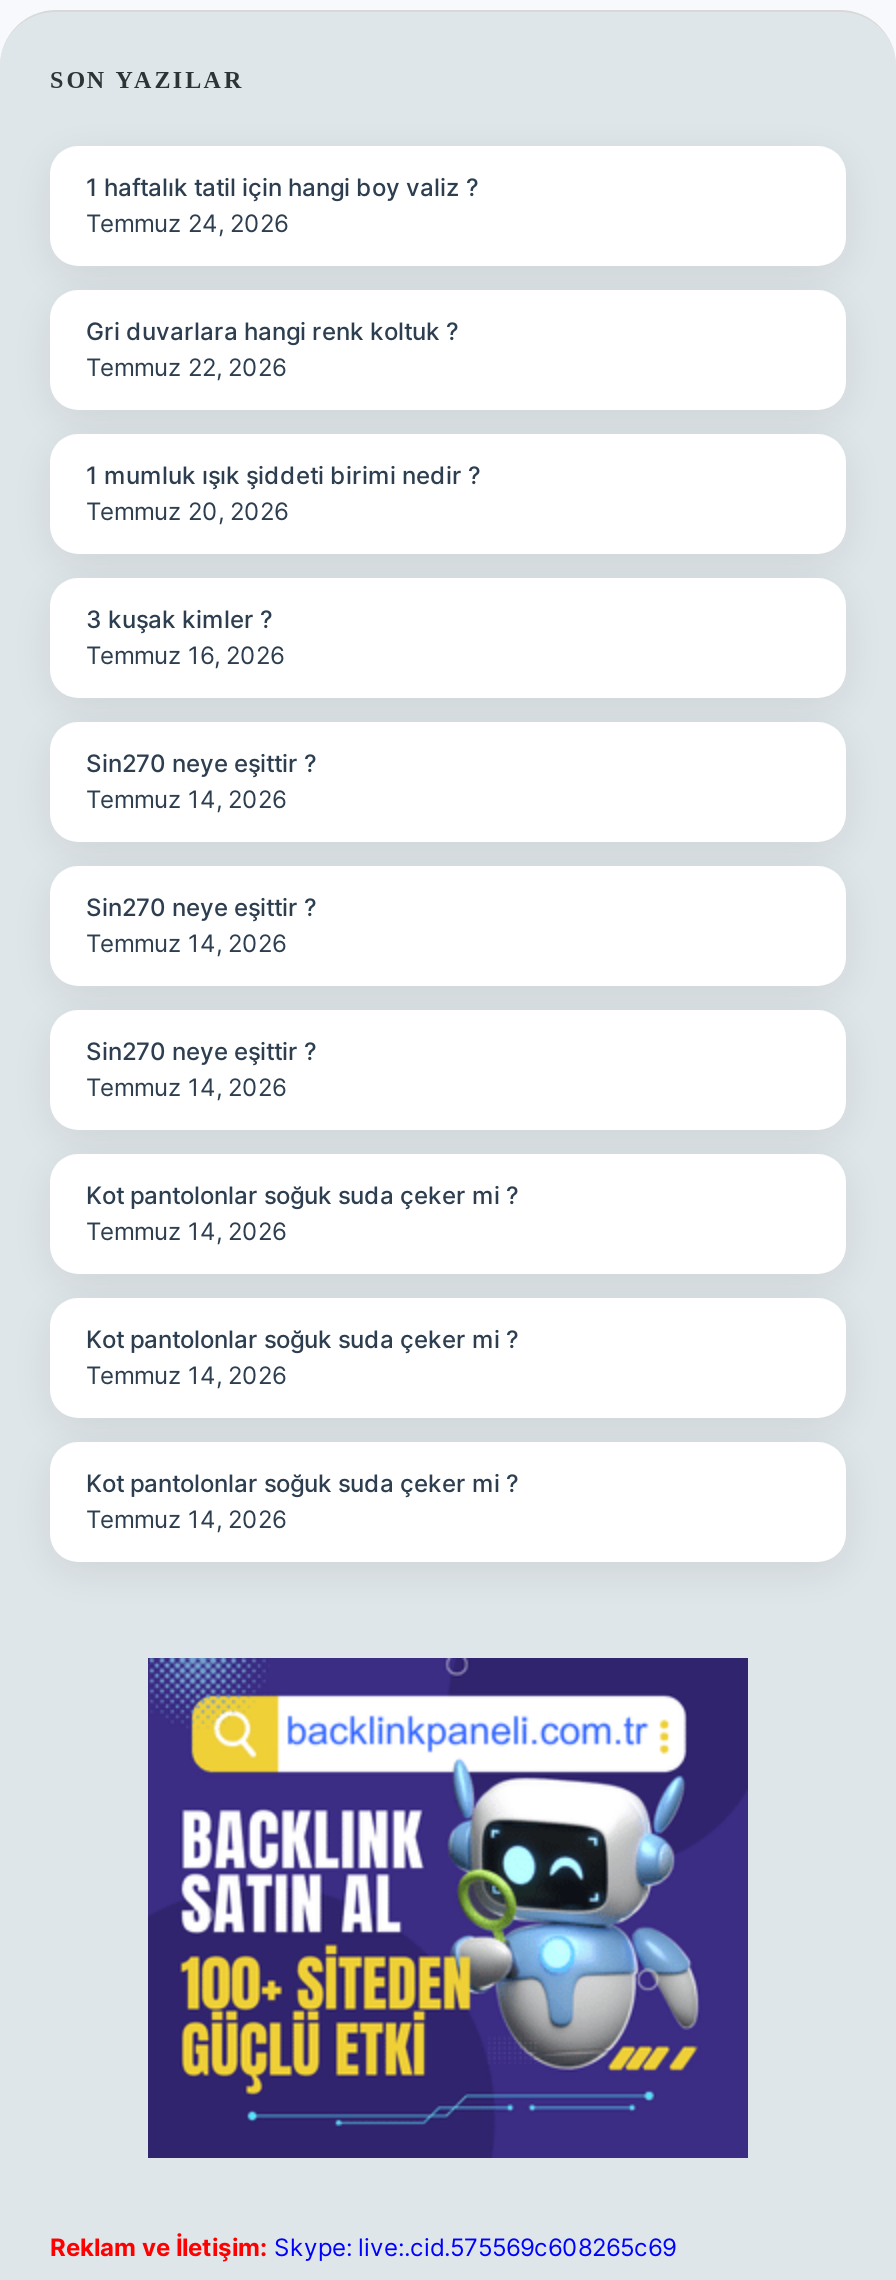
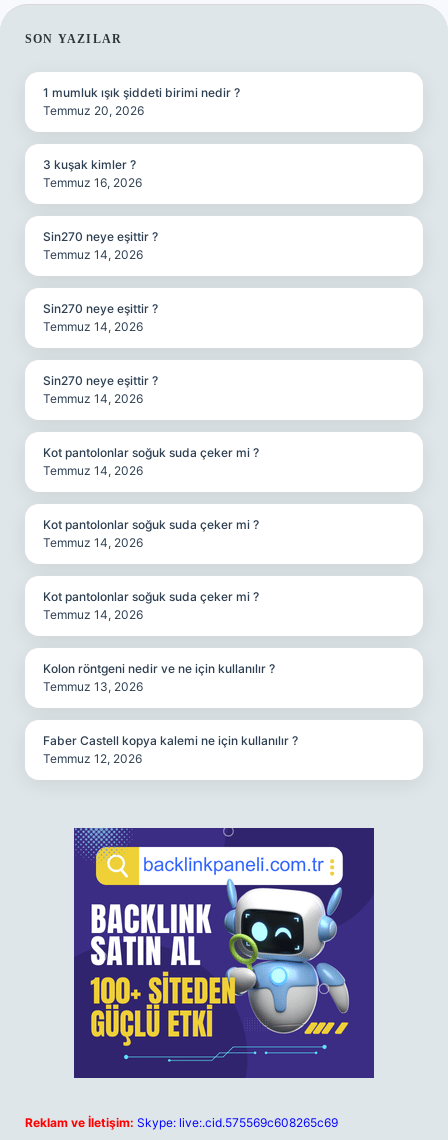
- 1 haftalık tatil için hangi boy valiz ?
- Temmuz 24, 2026

- Gri duvarlara hangi renk koltuk ?
- Temmuz 22, 2026

moved up: 1 mumluk ışık şiddeti birimi nedir ? | Temmuz 20, 2026 | 3 kuşak kimler ? | ... | Kot pantolonlar soğuk suda çeker mi ? | Temmuz 14, 2026

+ Kolon röntgeni nedir ve ne için kullanılır ?
+ Temmuz 13, 2026

+ Faber Castell kopya kalemi ne için kullanılır ?
+ Temmuz 12, 2026
